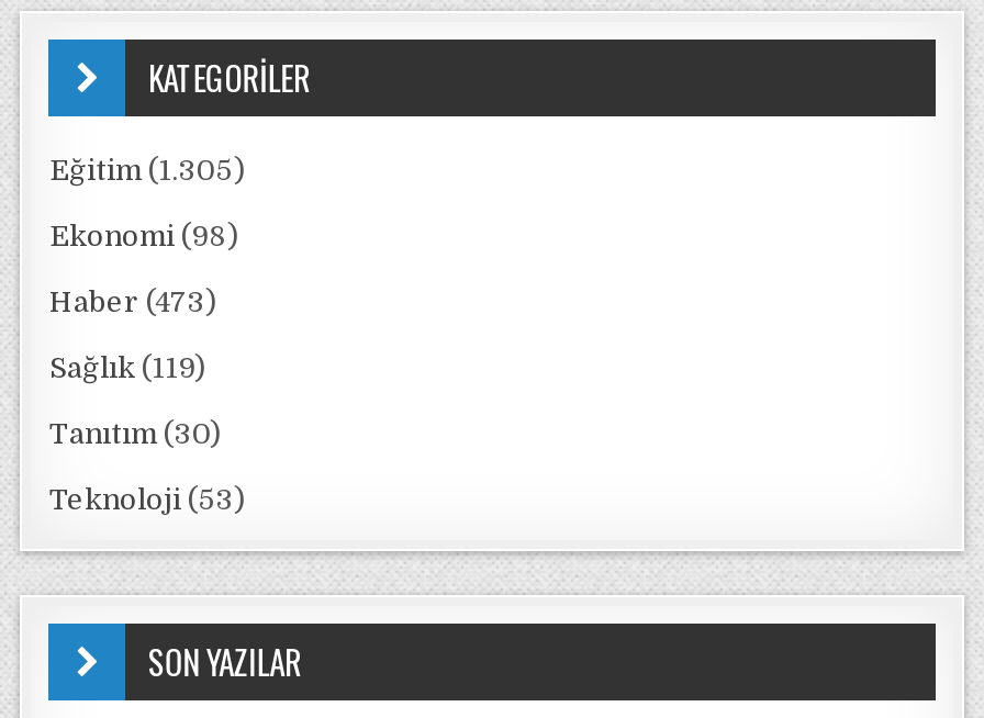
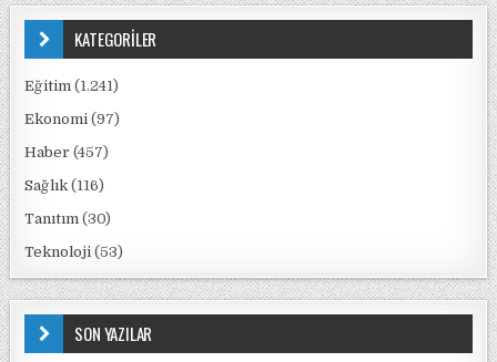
- Eğitim (1.305)
+ Eğitim (1.241)

- Ekonomi (98)
+ Ekonomi (97)

- Haber (473)
+ Haber (457)

- Sağlık (119)
+ Sağlık (116)
